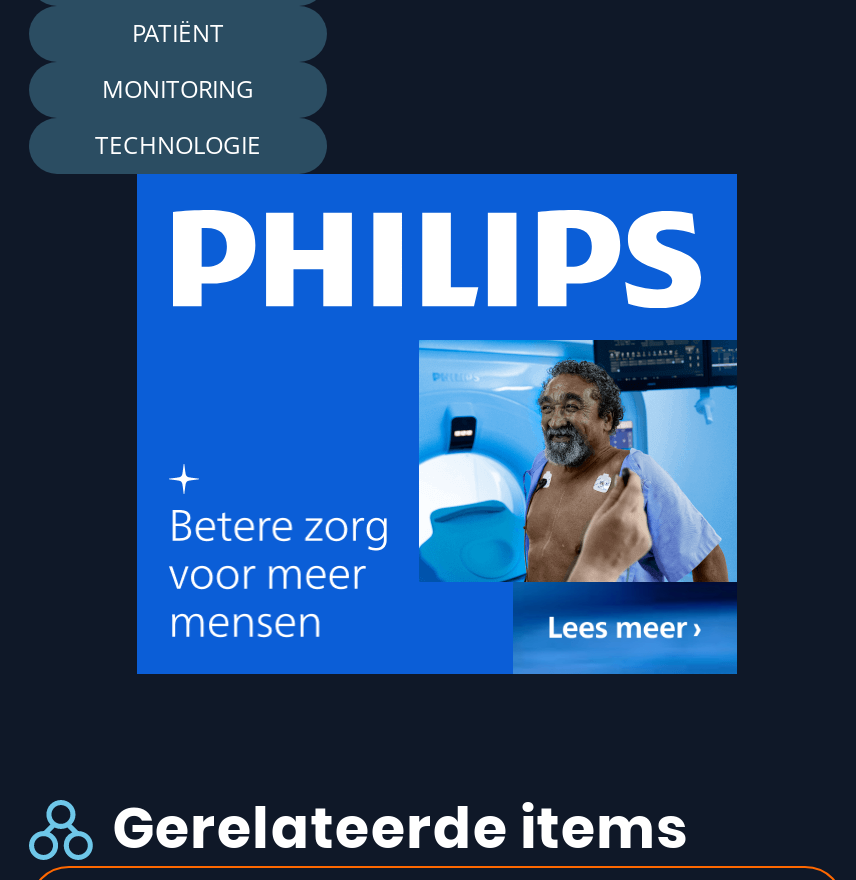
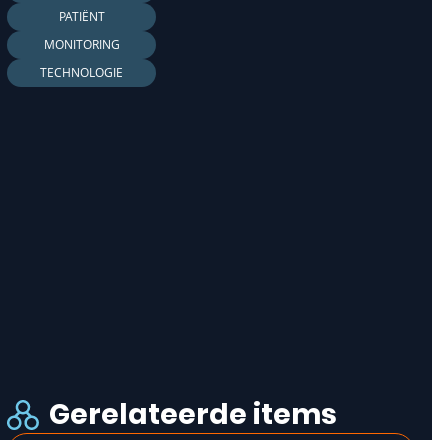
- [image]
